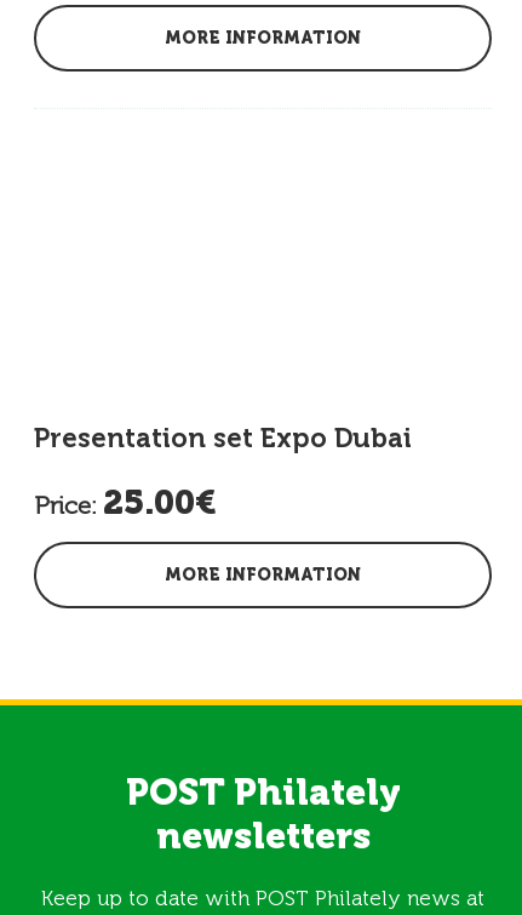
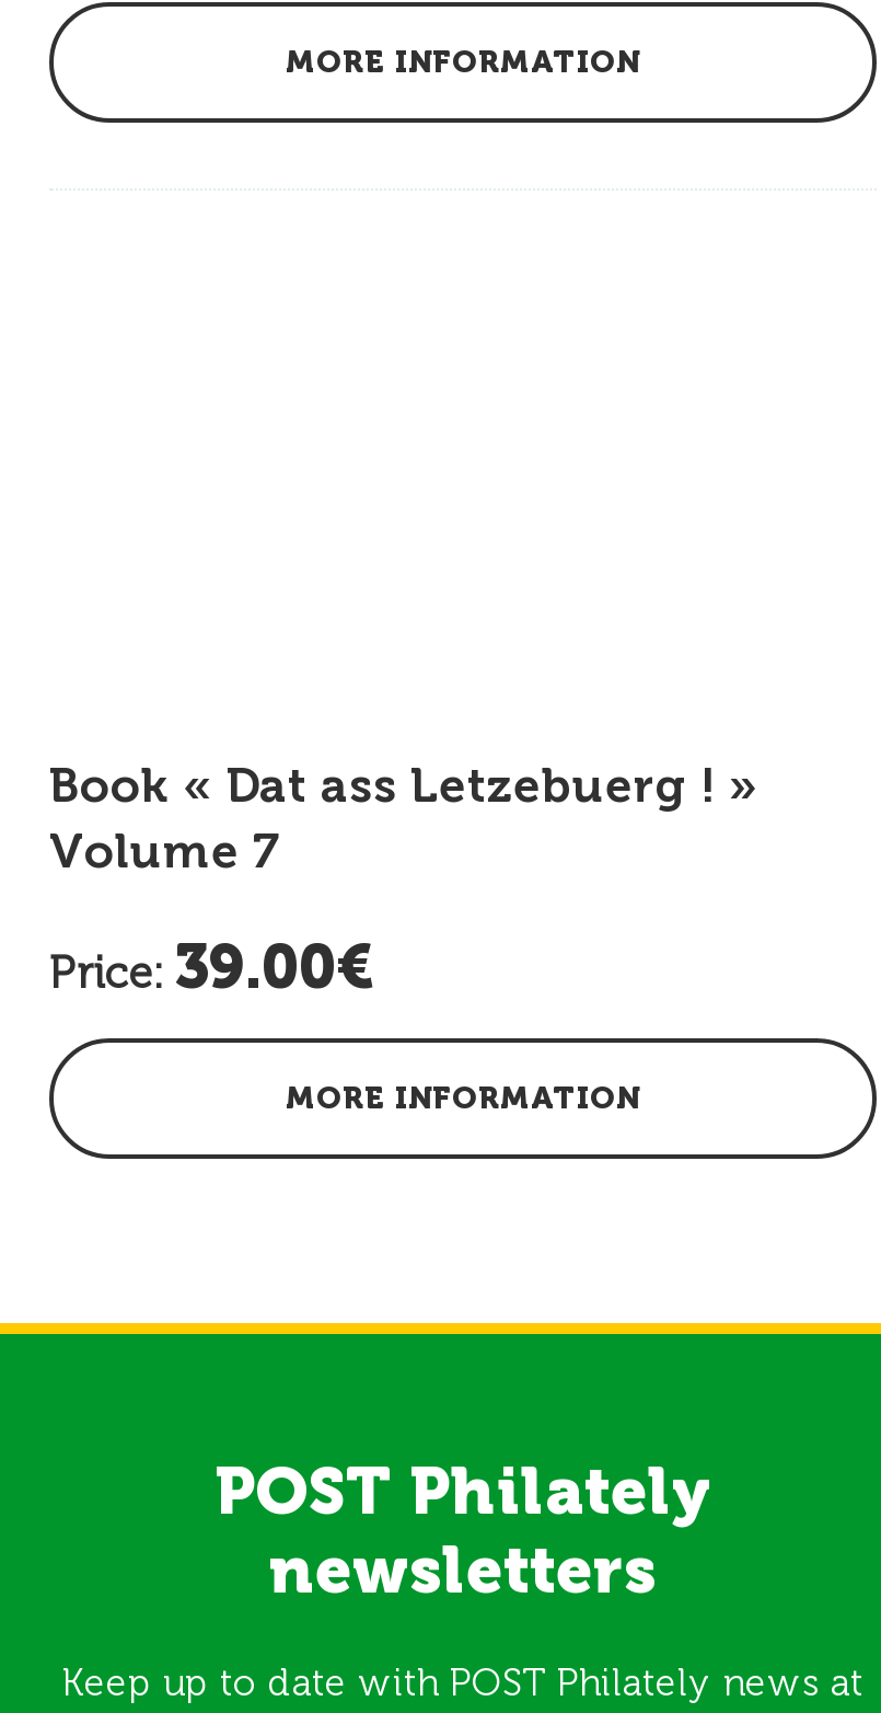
- Presentation set Expo Dubai
+ Book « Dat ass Letzebuerg ! »
+ Volume 7

- Price: 25.00€
+ Price: 39.00€
